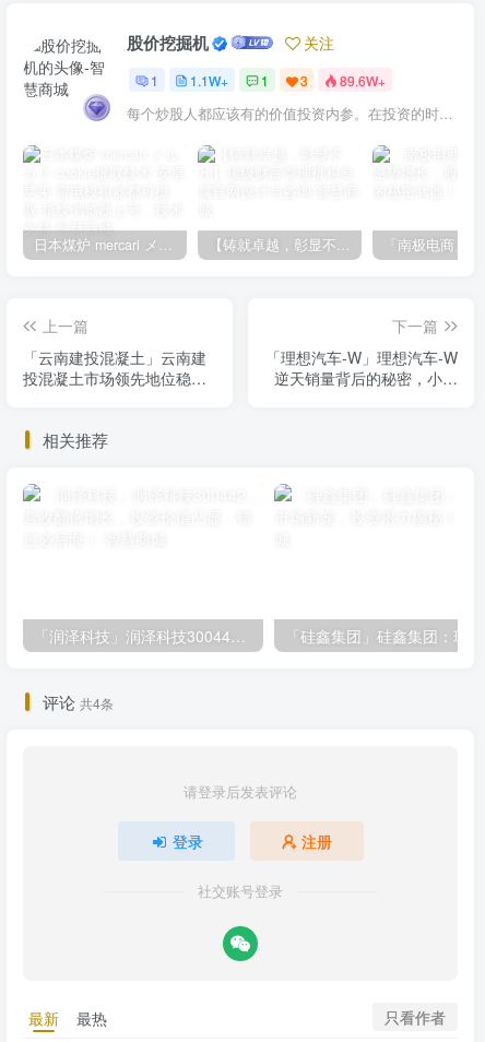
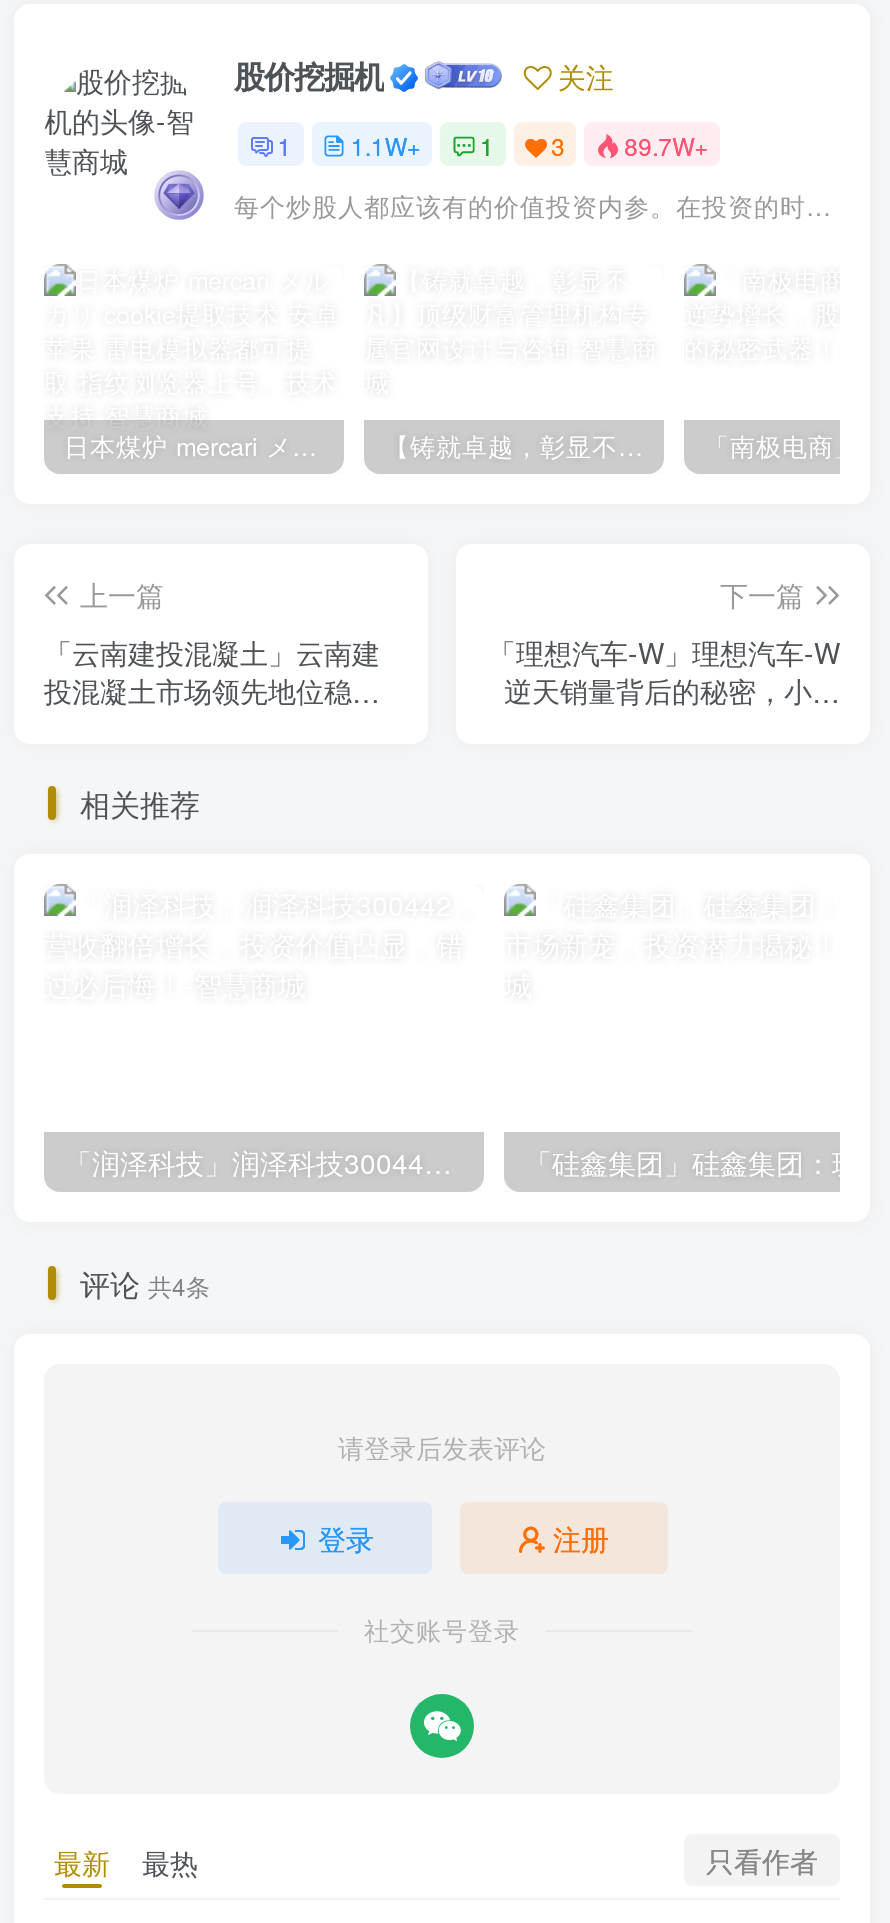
- 1 1.1W+ 1 3 89.6W+
+ 1 1.1W+ 1 3 89.7W+
